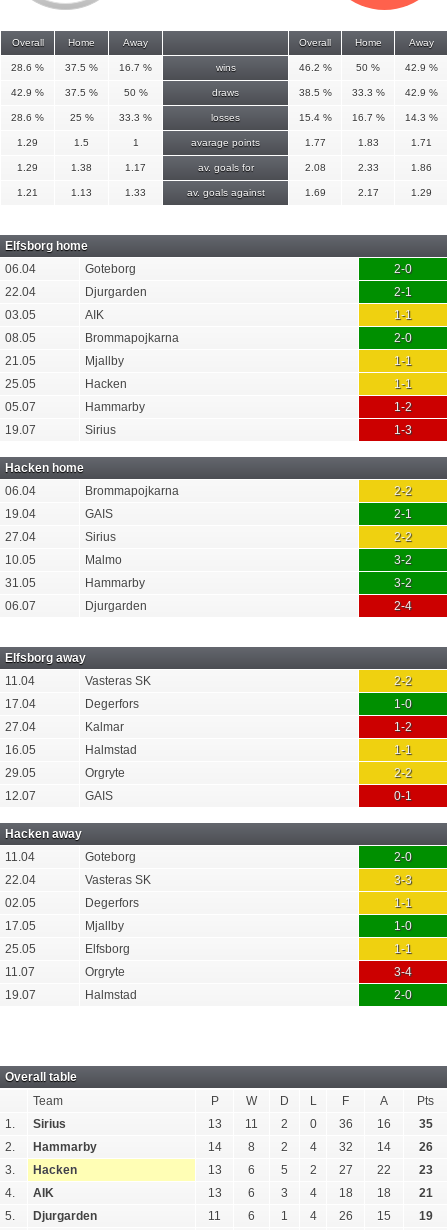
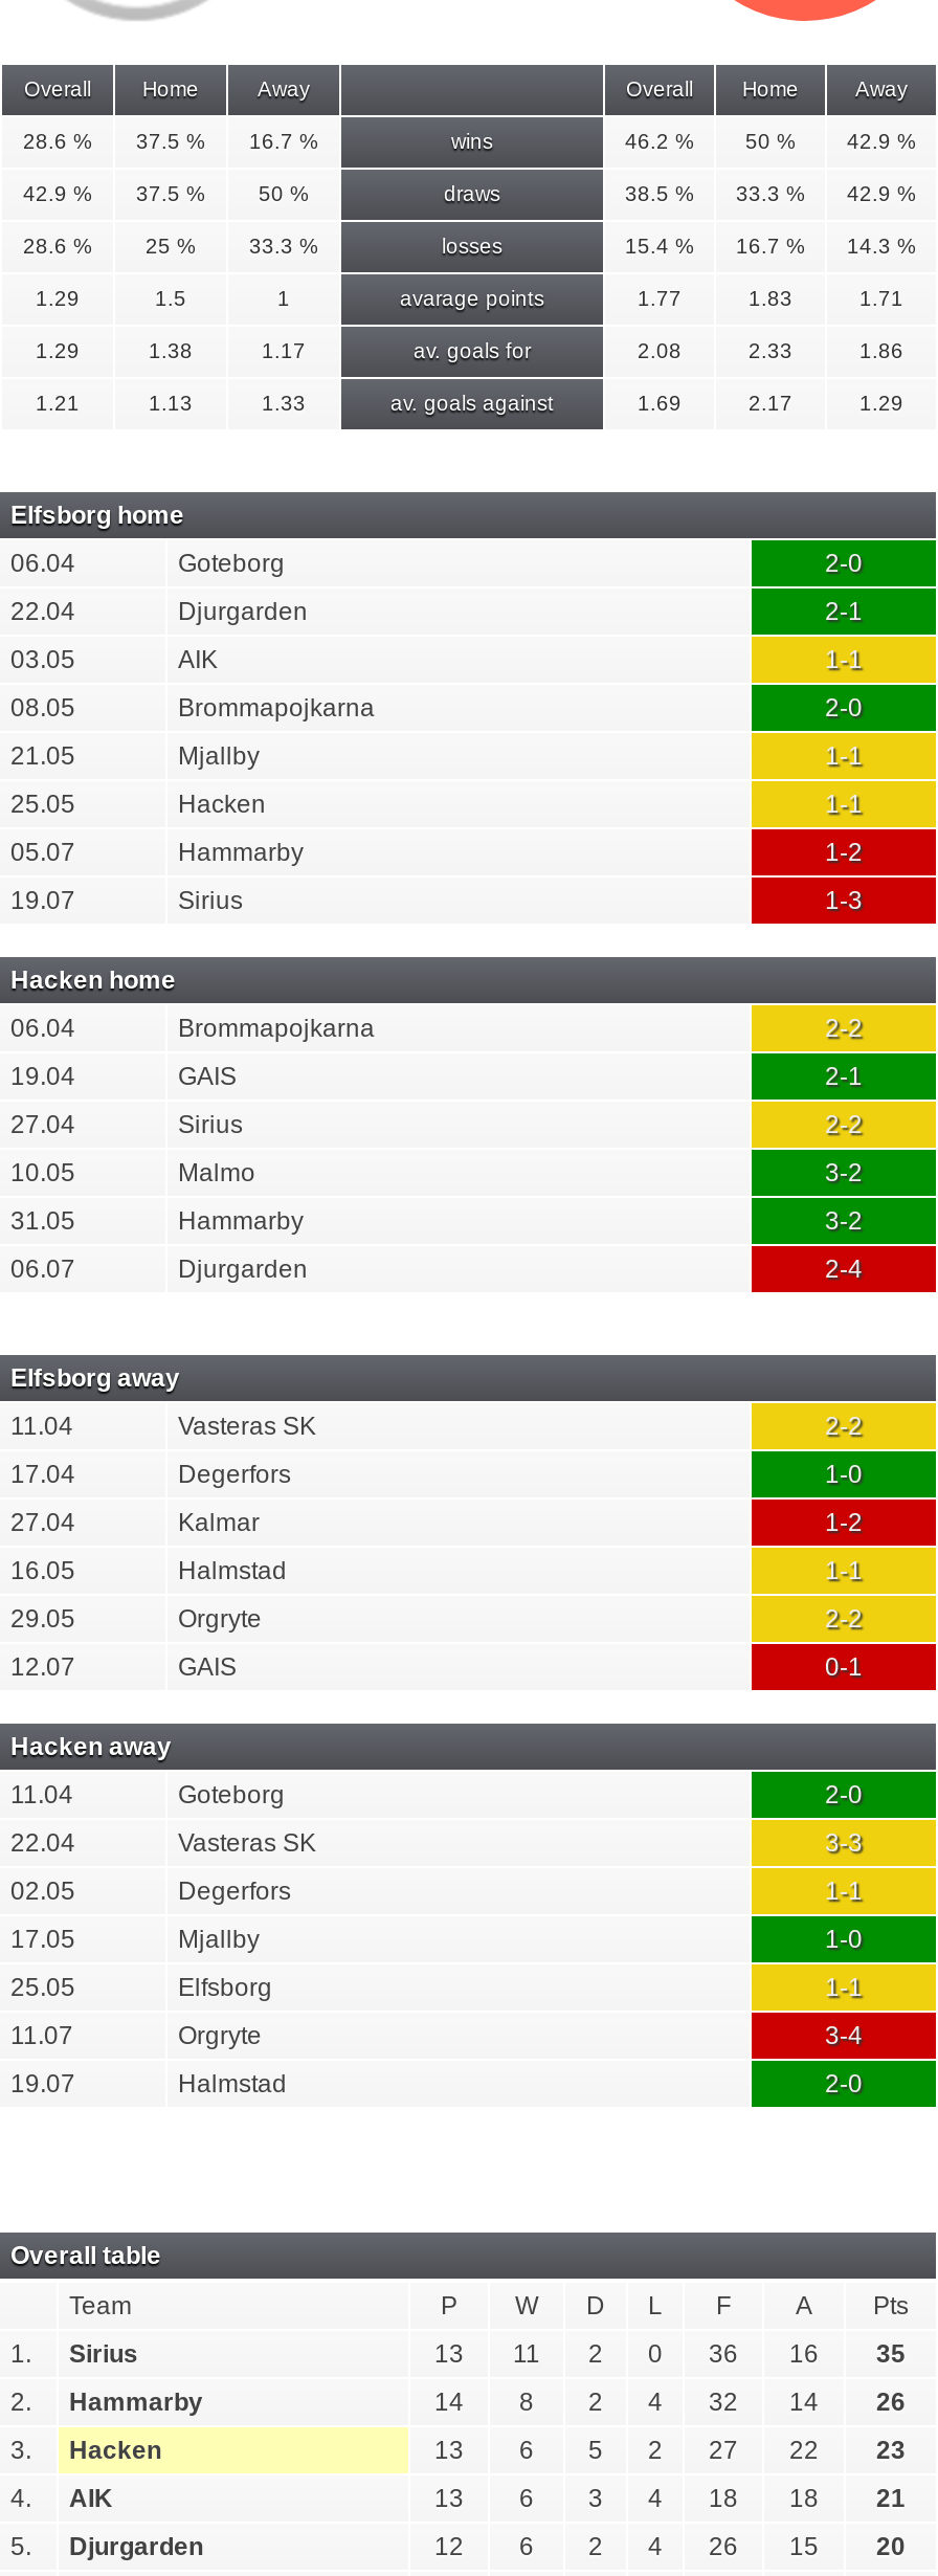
- 11
+ 12

- 1
+ 2

- 19
+ 20
